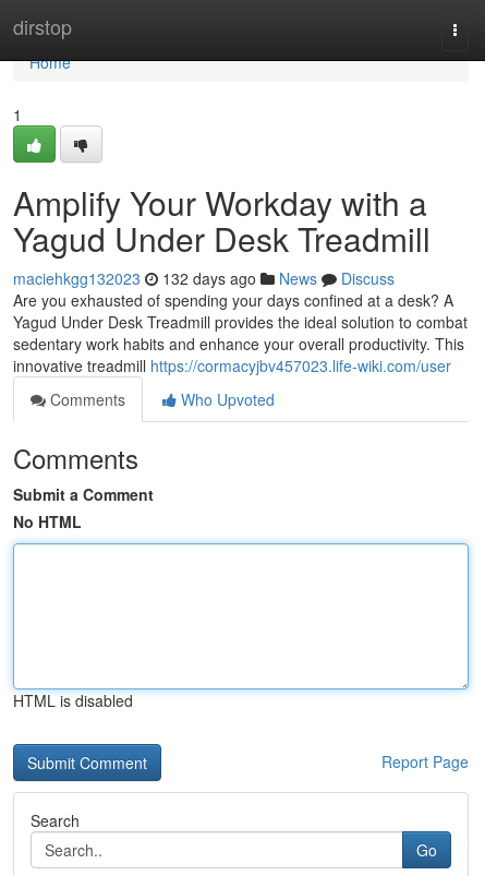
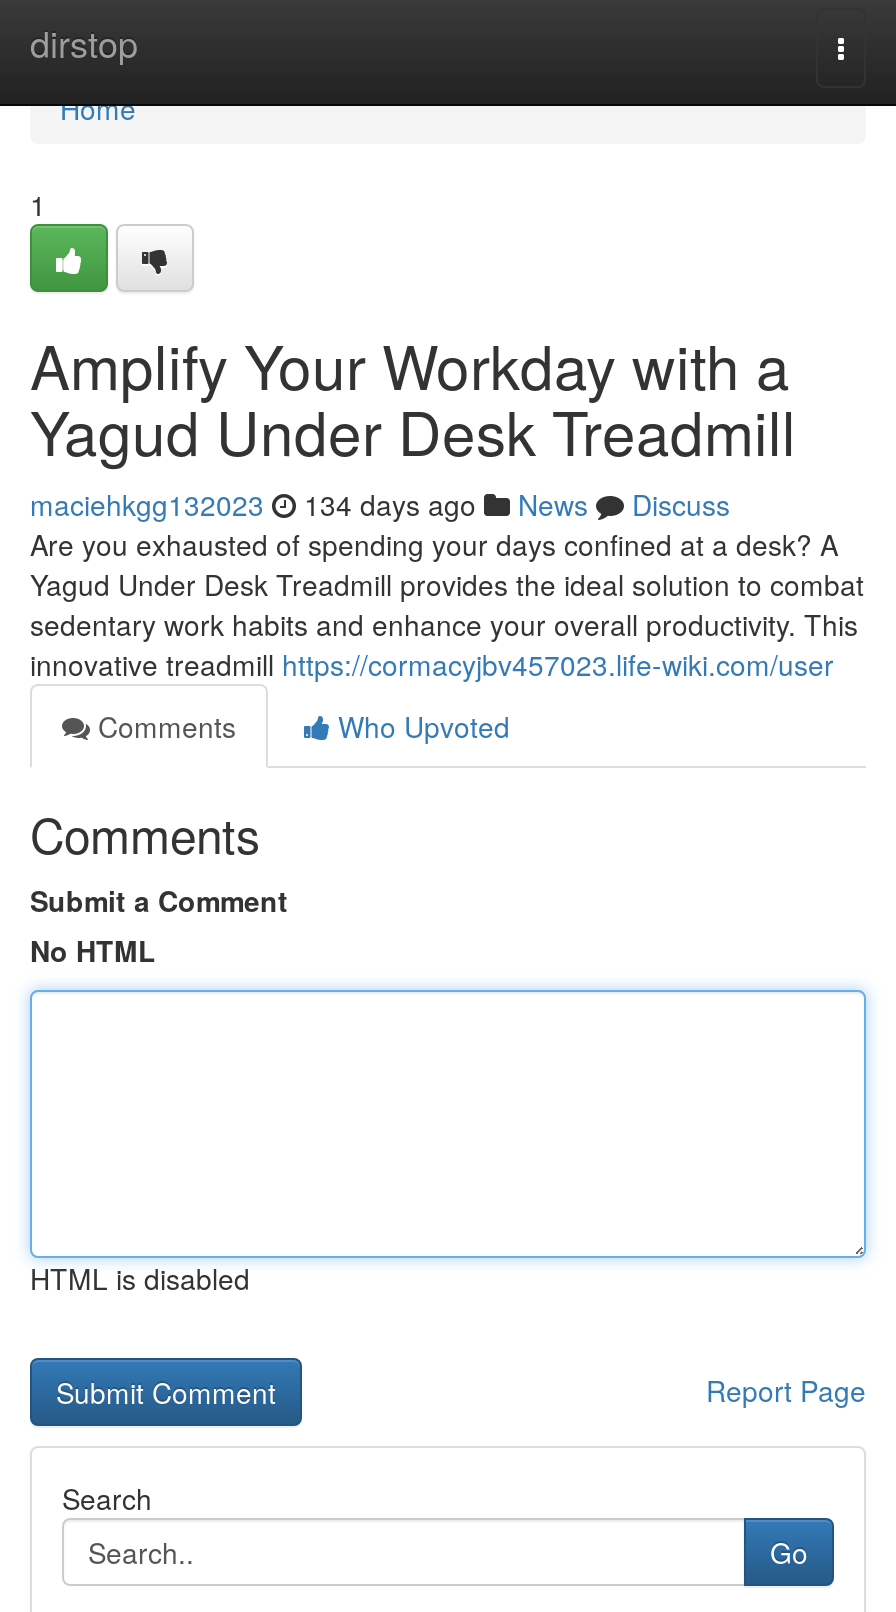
- maciehkgg132023 132 days ago News Discuss
+ maciehkgg132023 134 days ago News Discuss
